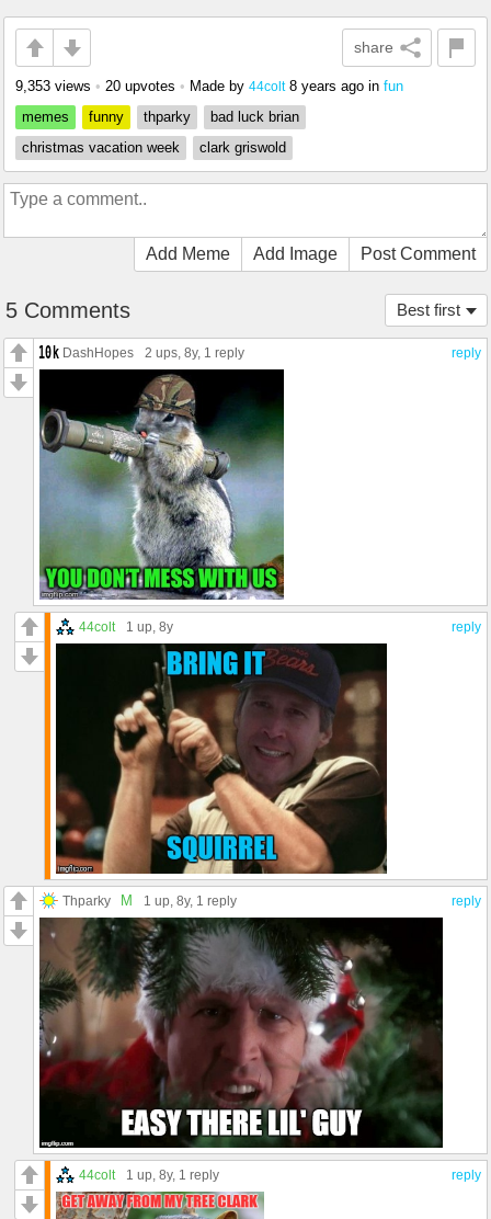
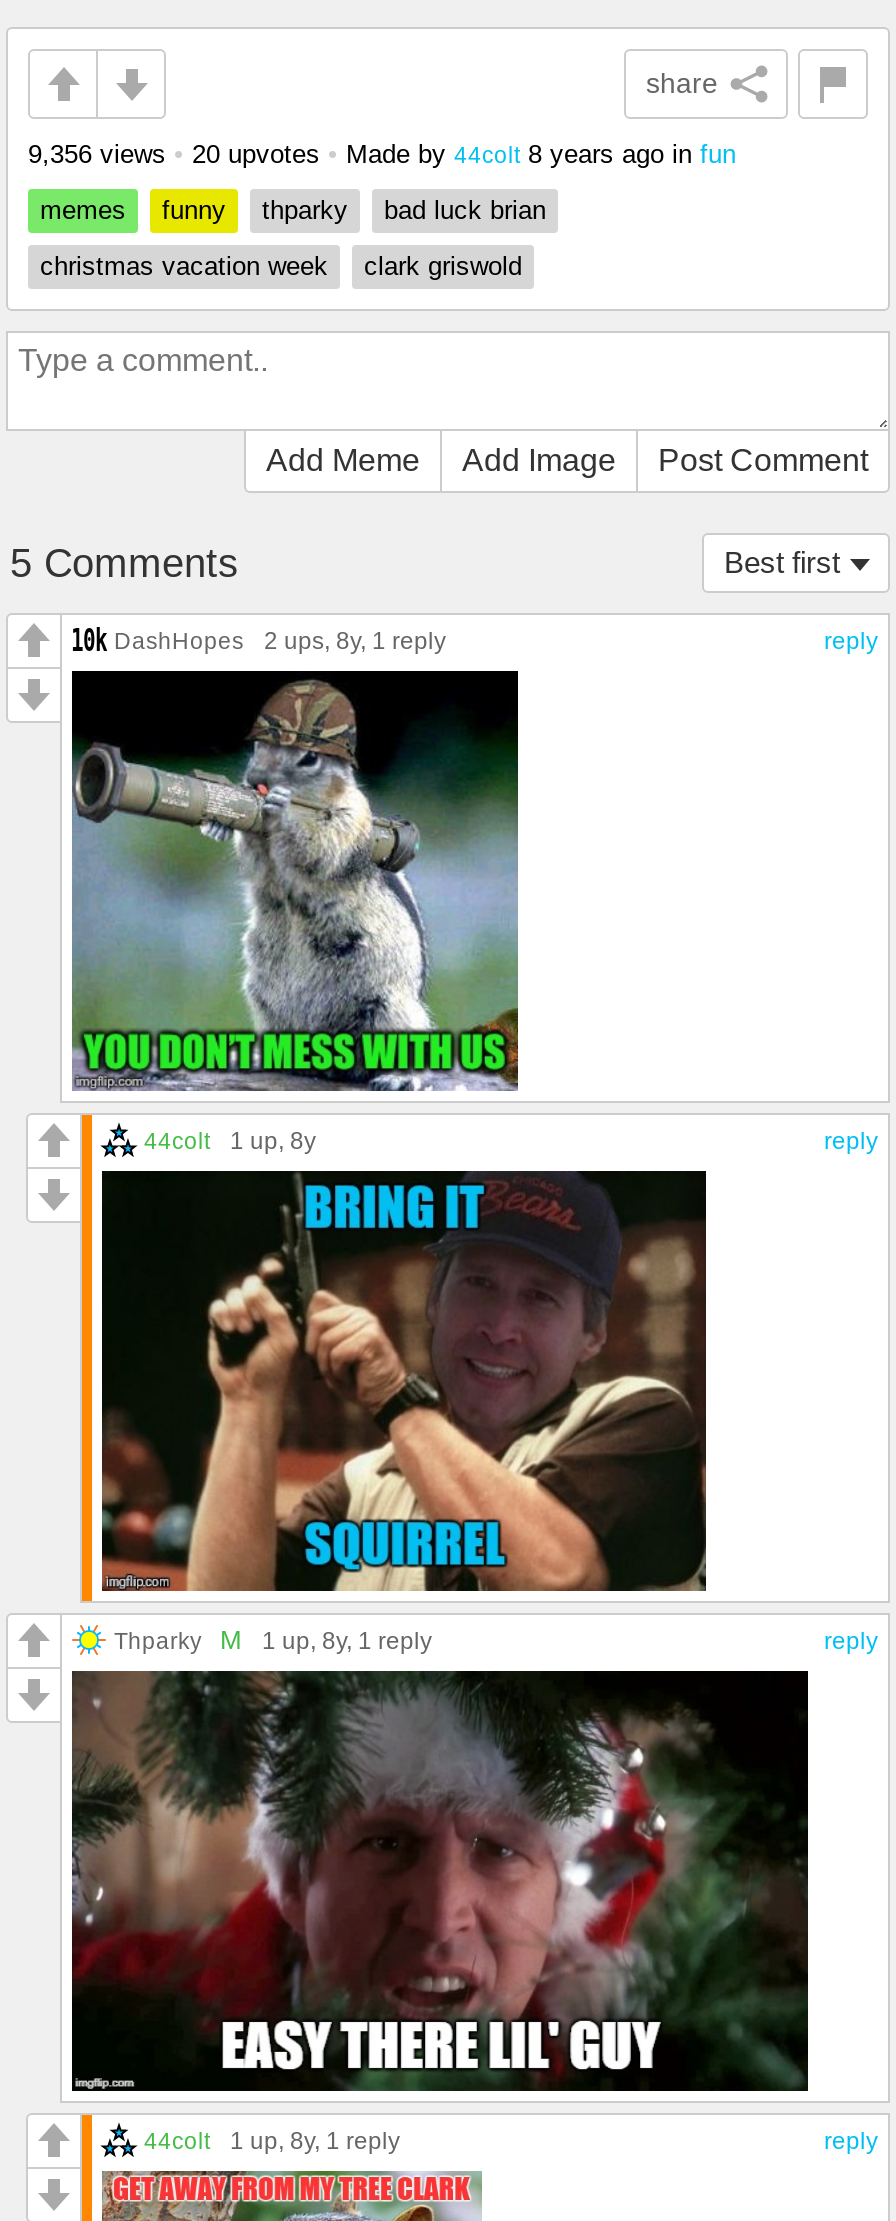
- 9,353 views • 20 upvotes • Made by 44colt 8 years ago in fun
+ 9,356 views • 20 upvotes • Made by 44colt 8 years ago in fun
